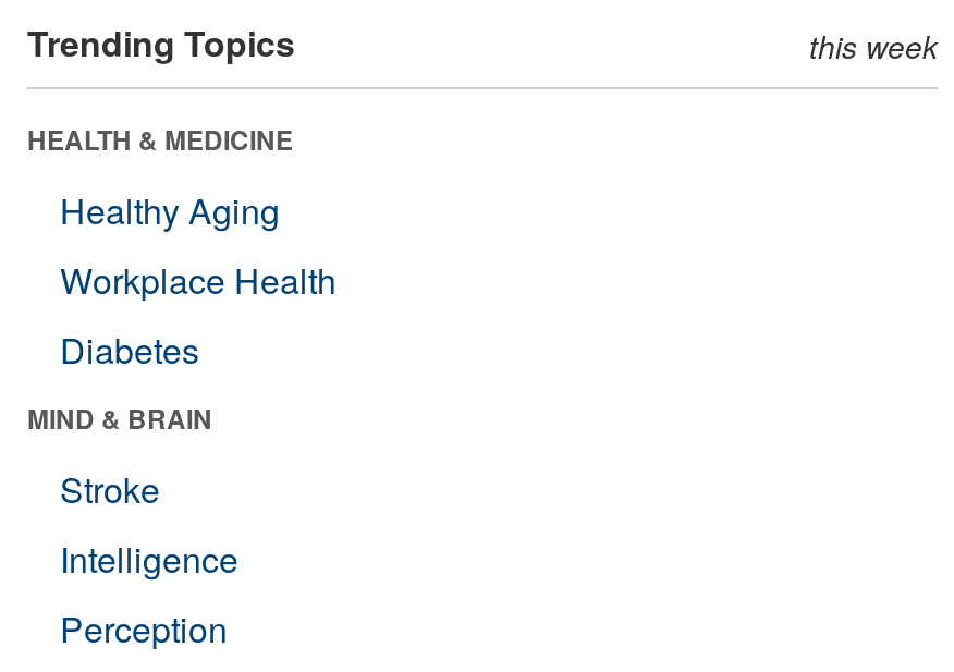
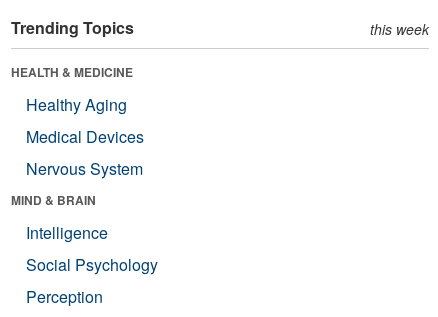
- Workplace Health
- Diabetes
+ Medical Devices
+ Nervous System

- Stroke

moved up: Intelligence

+ Social Psychology
